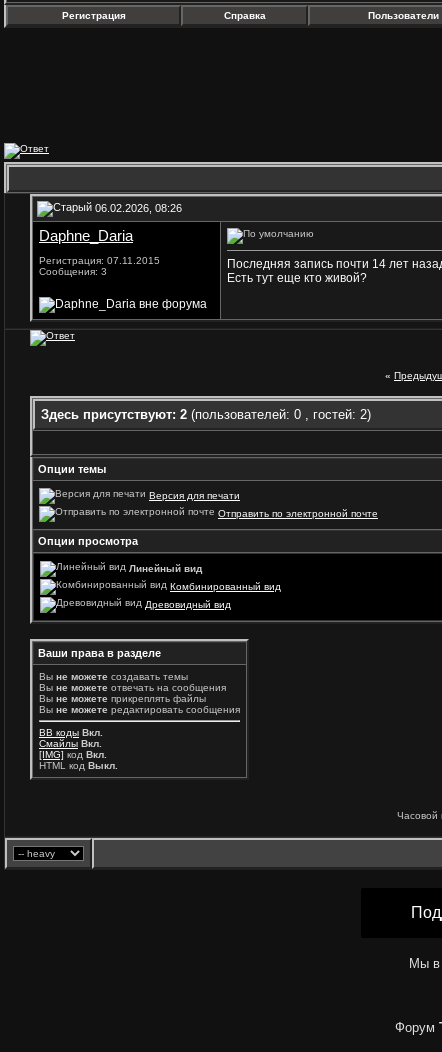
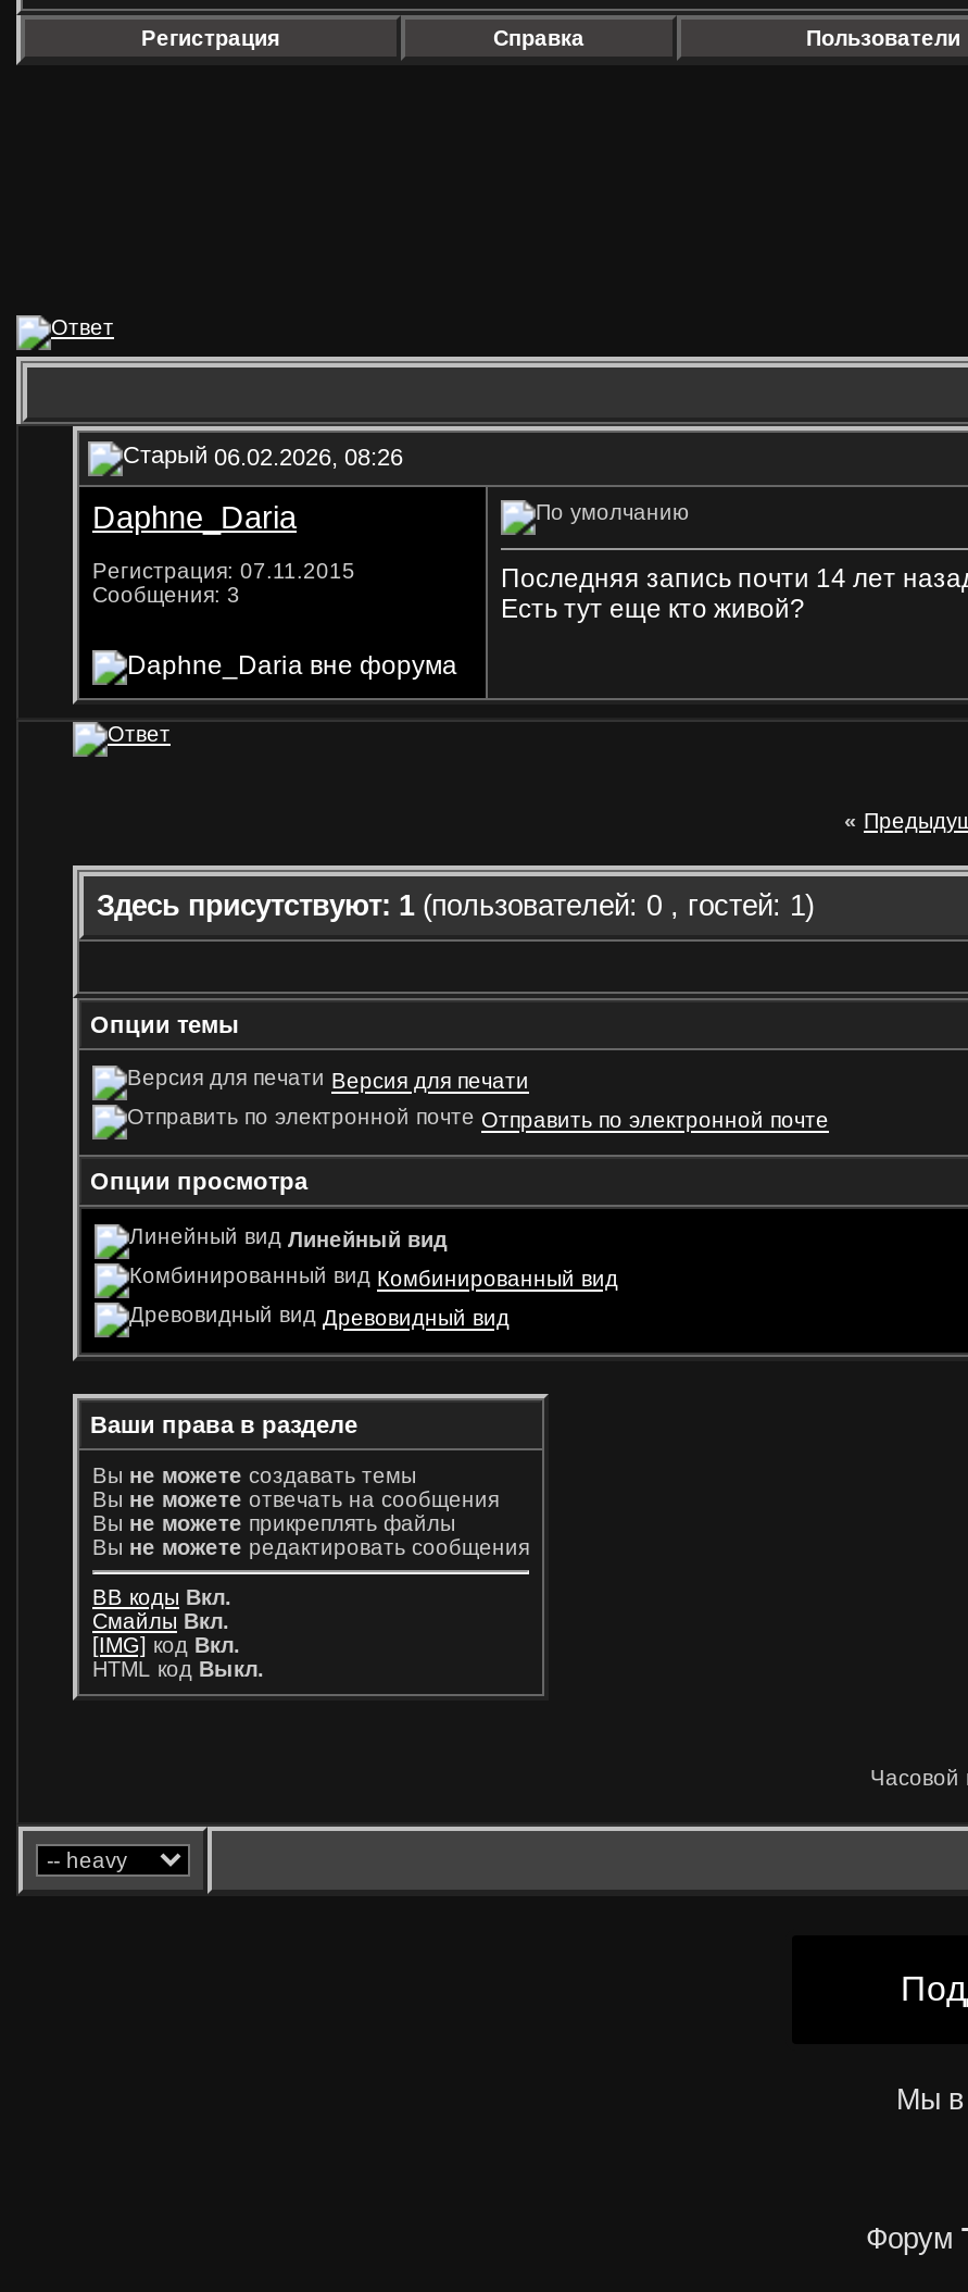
- Здесь присутствуют: 2 (пользователей: 0 , гостей: 2)
+ Здесь присутствуют: 1 (пользователей: 0 , гостей: 1)
